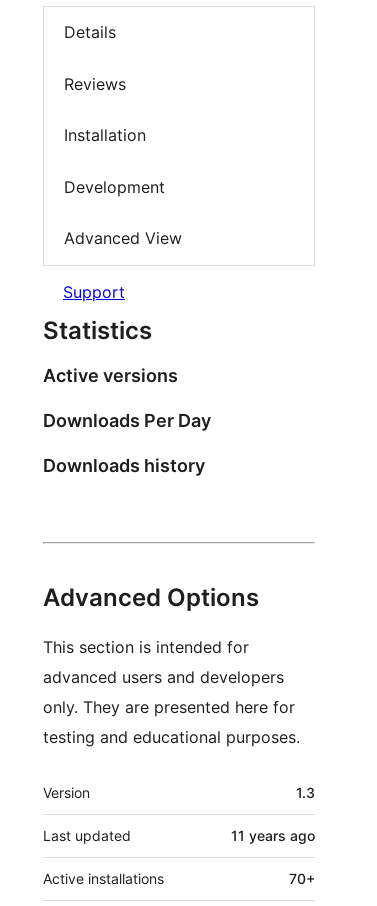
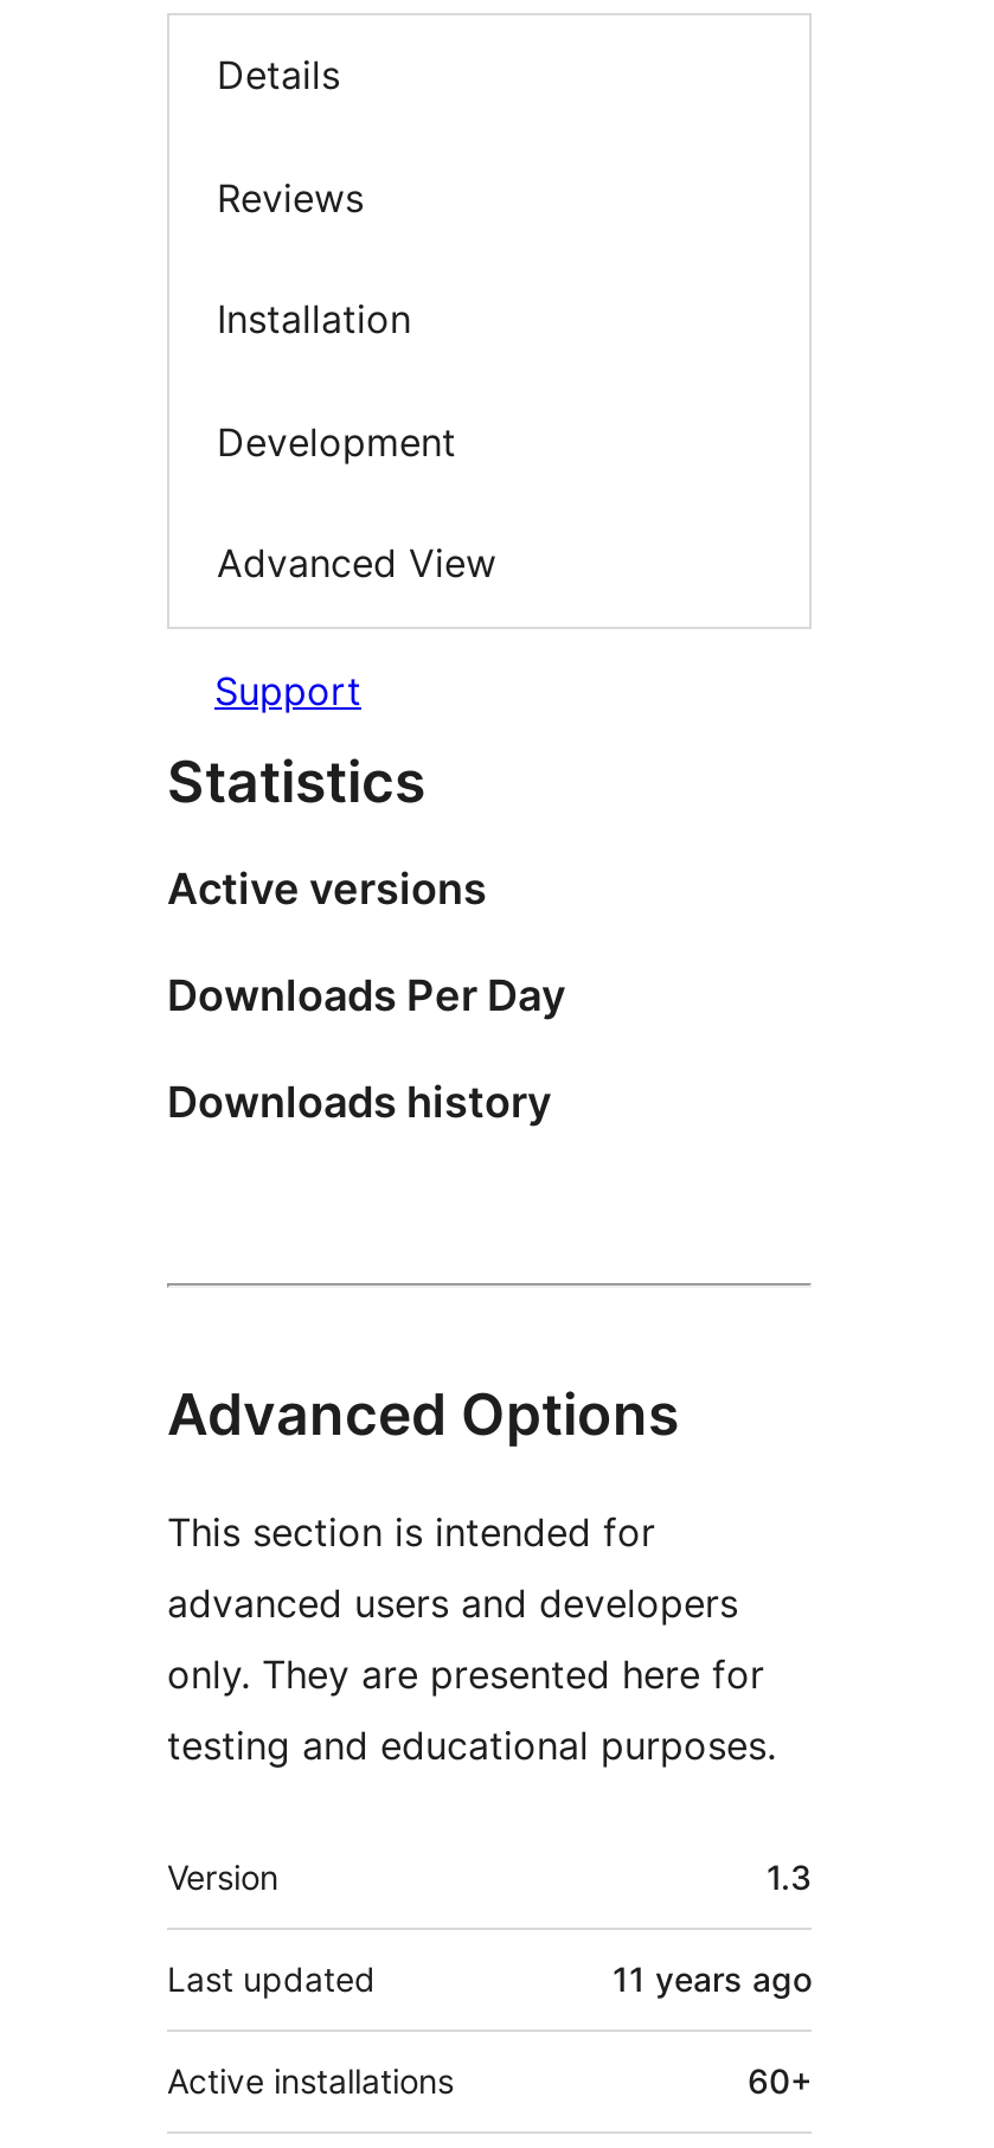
- 70+
+ 60+
